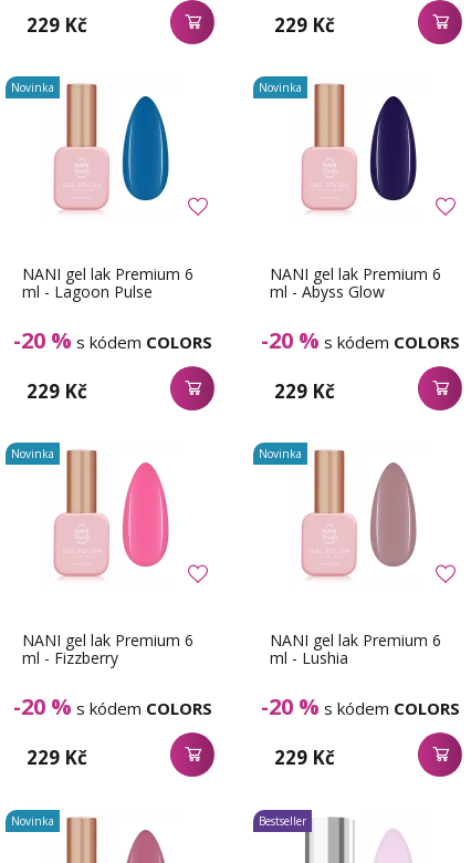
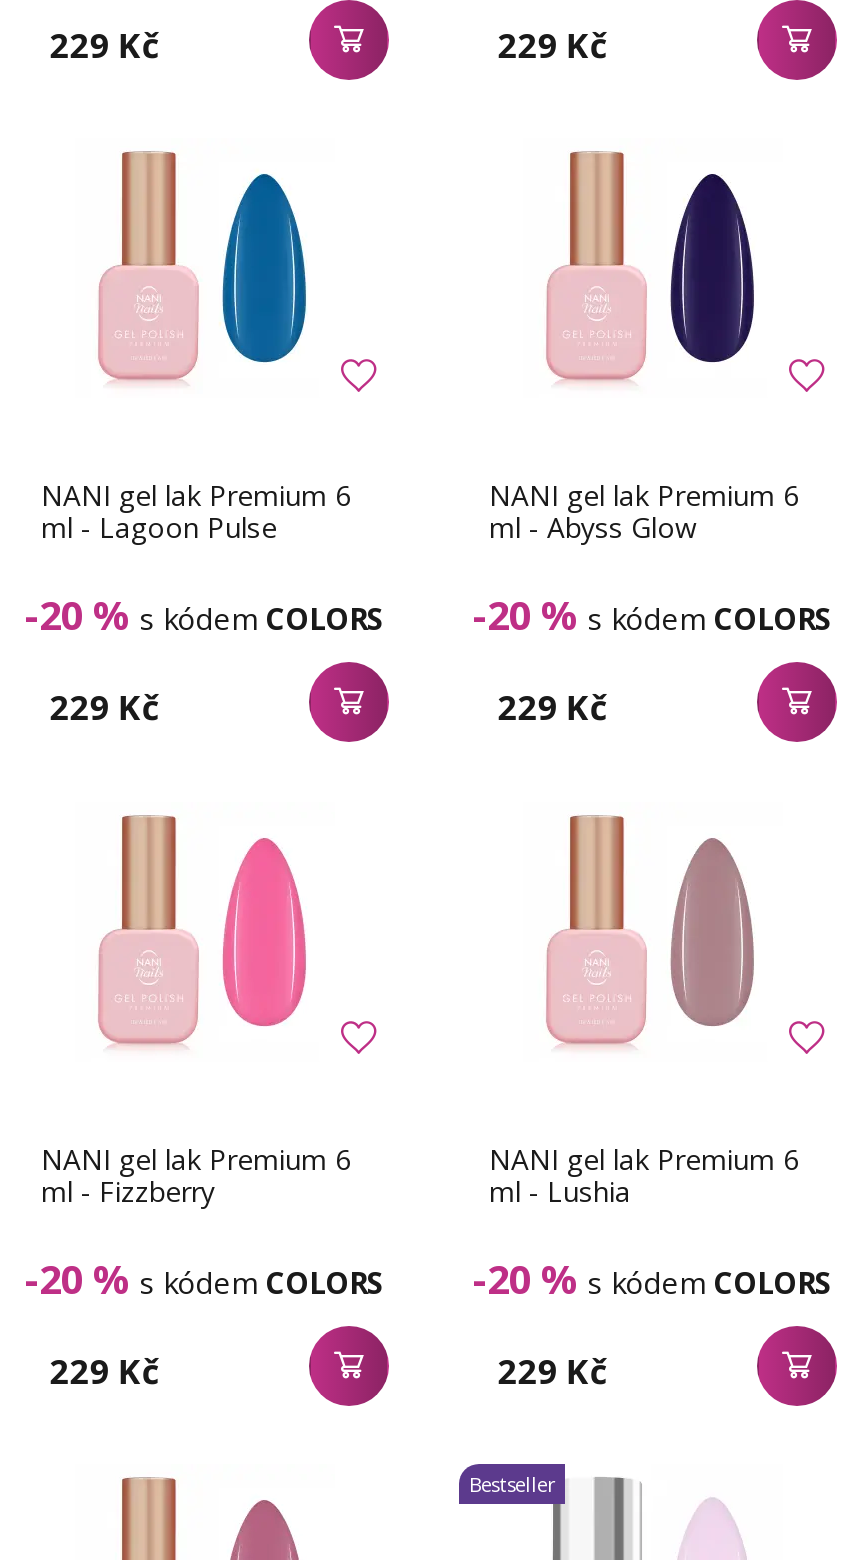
- Novinka

- Novinka

- Novinka

- Novinka

- Novinka
